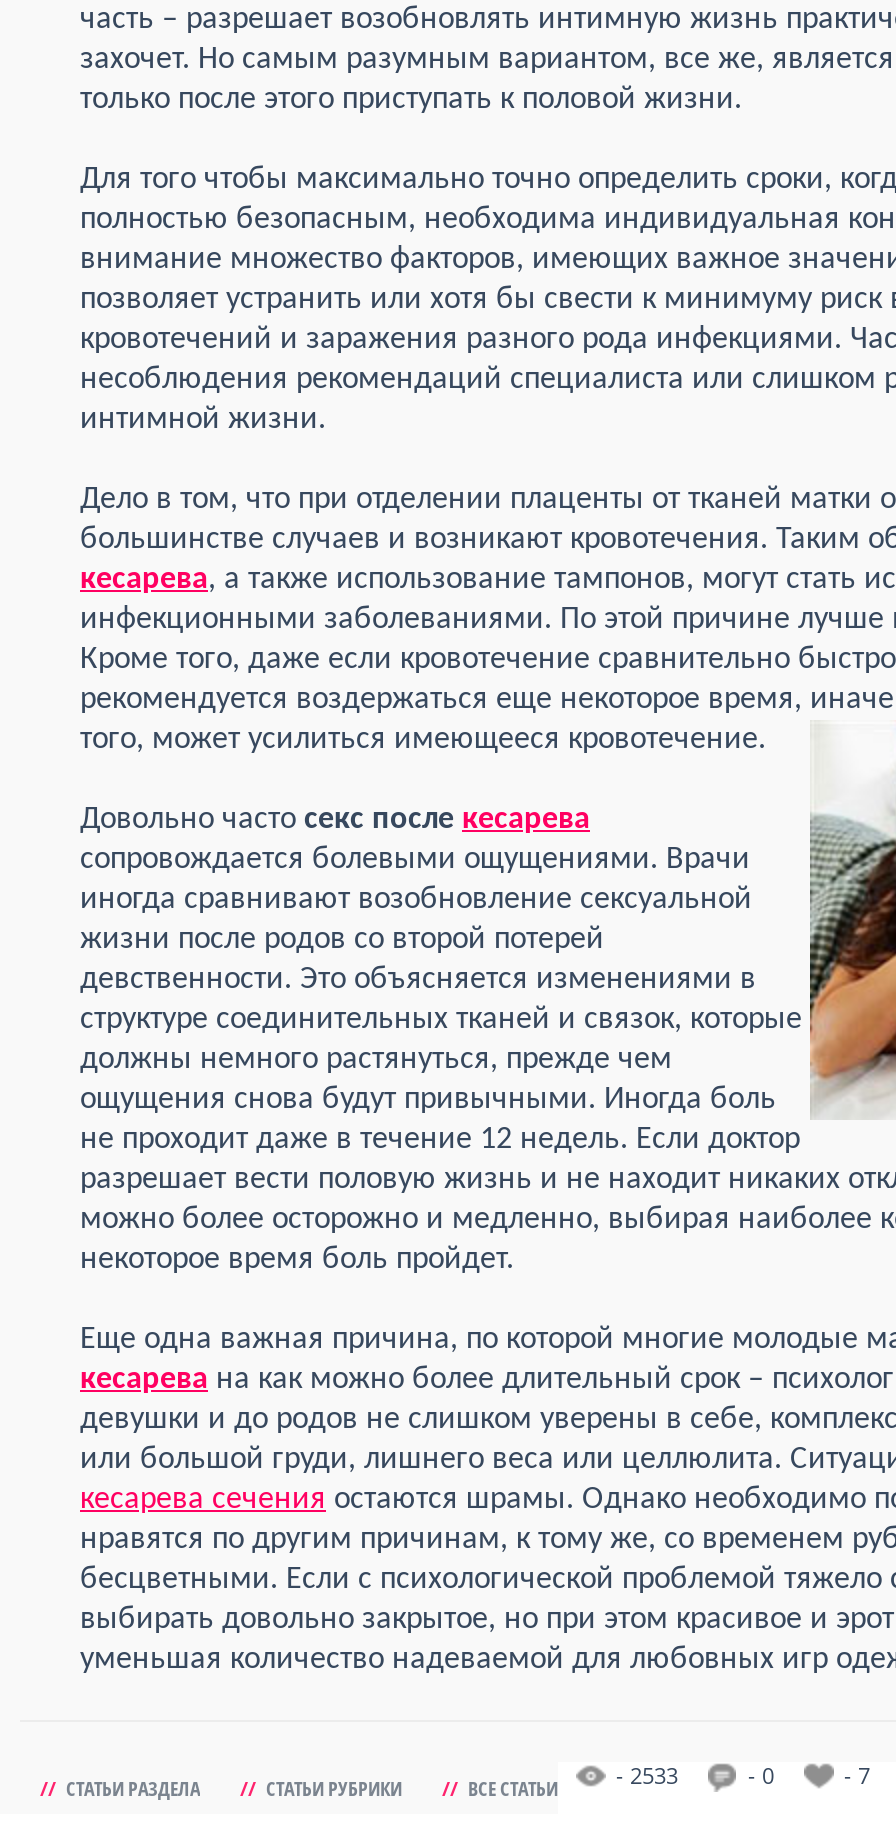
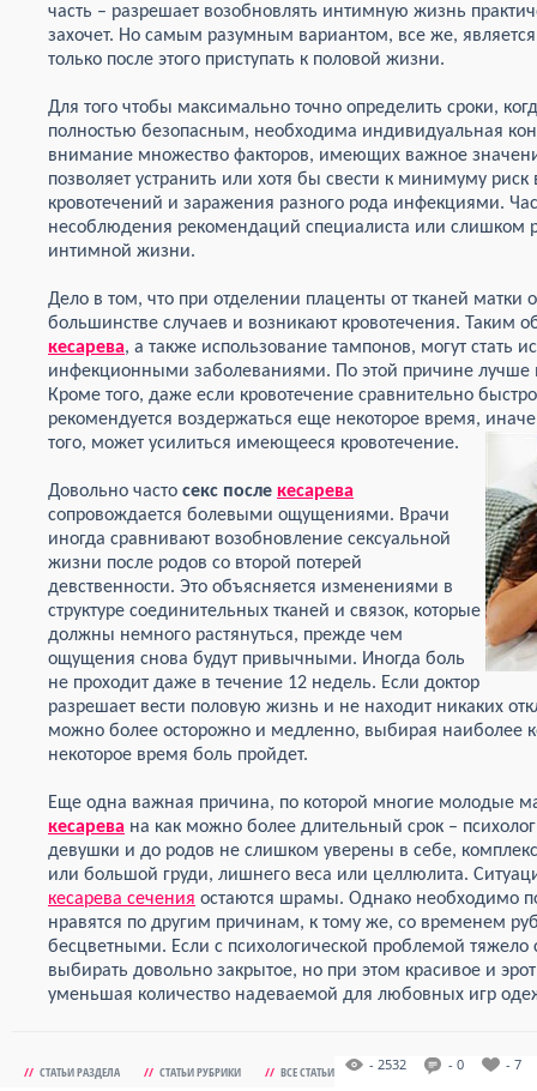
- - 2533
+ - 2532
